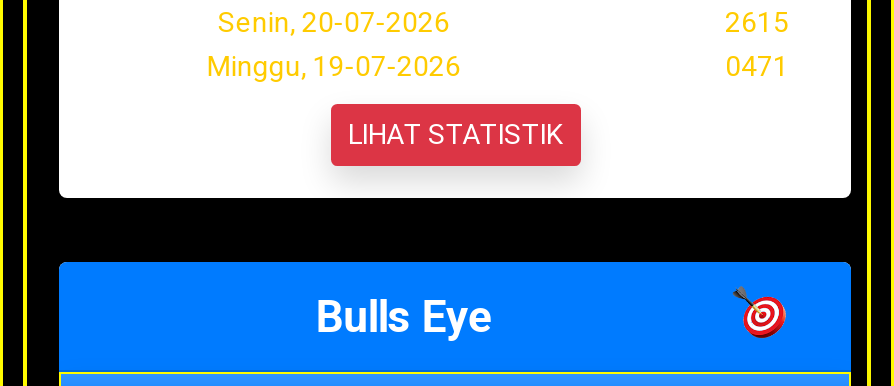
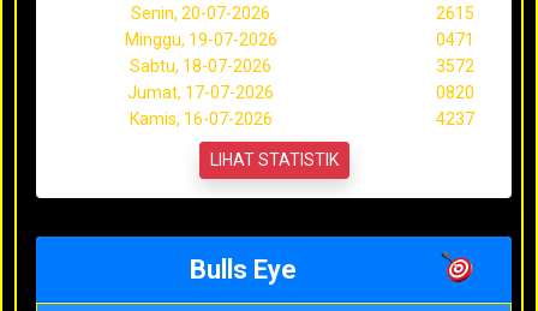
+ Sabtu, 18-07-2026
+ 3572
+ Jumat, 17-07-2026
+ 0820
+ Kamis, 16-07-2026
+ 4237
